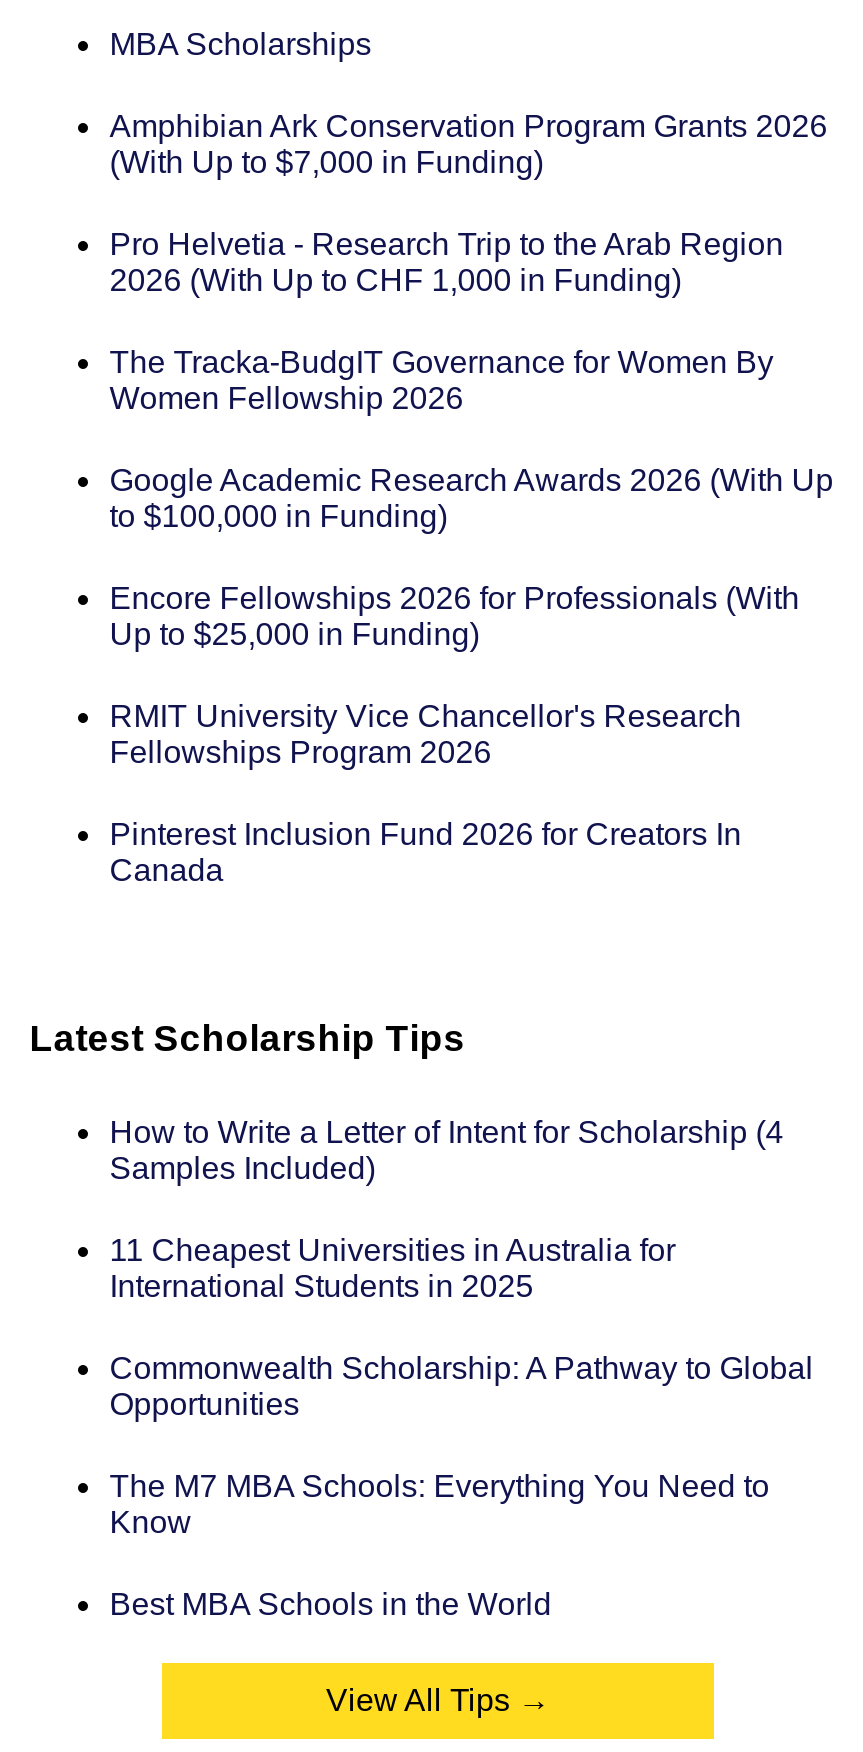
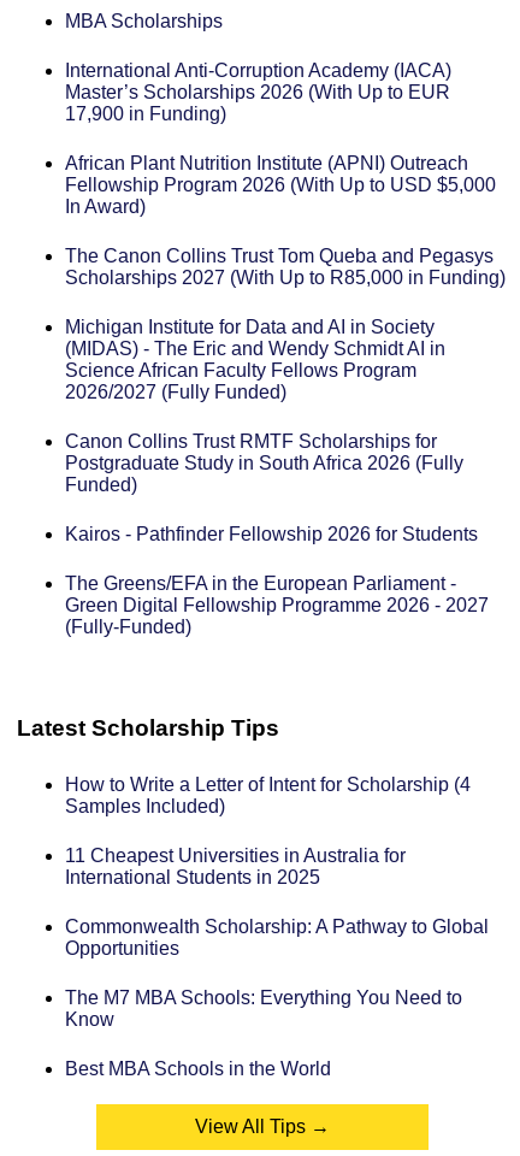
- Amphibian Ark Conservation Program Grants 2026
- (With Up to $7,000 in Funding)
+ International Anti-Corruption Academy (IACA)
+ Master’s Scholarships 2026 (With Up to EUR
+ 17,900 in Funding)

- Pro Helvetia - Research Trip to the Arab Region
- 2026 (With Up to CHF 1,000 in Funding)
+ African Plant Nutrition Institute (APNI) Outreach
+ Fellowship Program 2026 (With Up to USD $5,000
+ In Award)

- The Tracka-BudgIT Governance for Women By
- Women Fellowship 2026
+ The Canon Collins Trust Tom Queba and Pegasys
+ Scholarships 2027 (With Up to R85,000 in Funding)

- Google Academic Research Awards 2026 (With Up
- to $100,000 in Funding)
+ Michigan Institute for Data and AI in Society
+ (MIDAS) - The Eric and Wendy Schmidt AI in
+ Science African Faculty Fellows Program
+ 2026/2027 (Fully Funded)

- Encore Fellowships 2026 for Professionals (With
- Up to $25,000 in Funding)
+ Canon Collins Trust RMTF Scholarships for
+ Postgraduate Study in South Africa 2026 (Fully
+ Funded)

- RMIT University Vice Chancellor's Research
- Fellowships Program 2026
+ Kairos - Pathfinder Fellowship 2026 for Students

- Pinterest Inclusion Fund 2026 for Creators In
- Canada
+ The Greens/EFA in the European Parliament -
+ Green Digital Fellowship Programme 2026 - 2027
+ (Fully-Funded)
